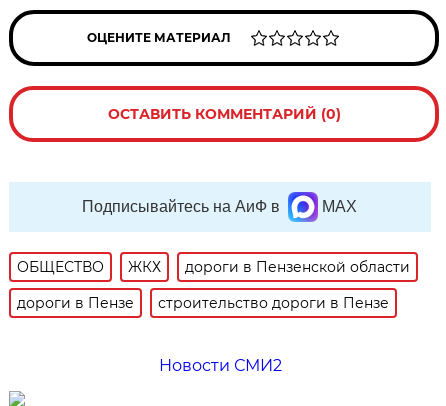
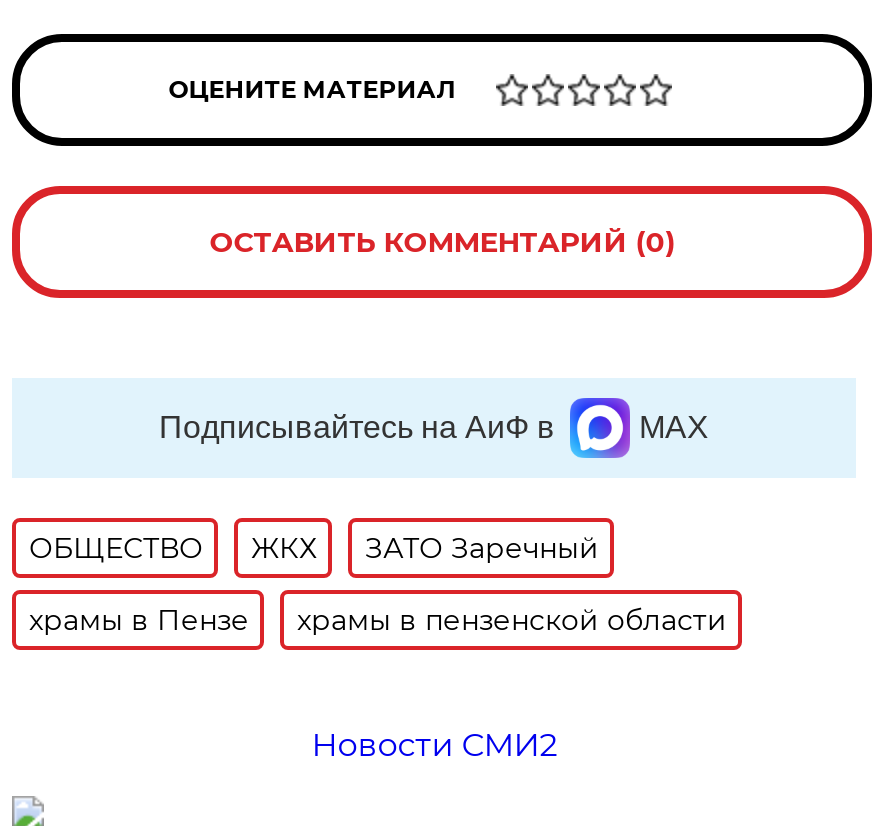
- дороги в Пензенской области
+ ЗАТО Заречный

- дороги в Пензе
- строительство дороги в Пензе
+ храмы в Пензе
+ храмы в пензенской области
